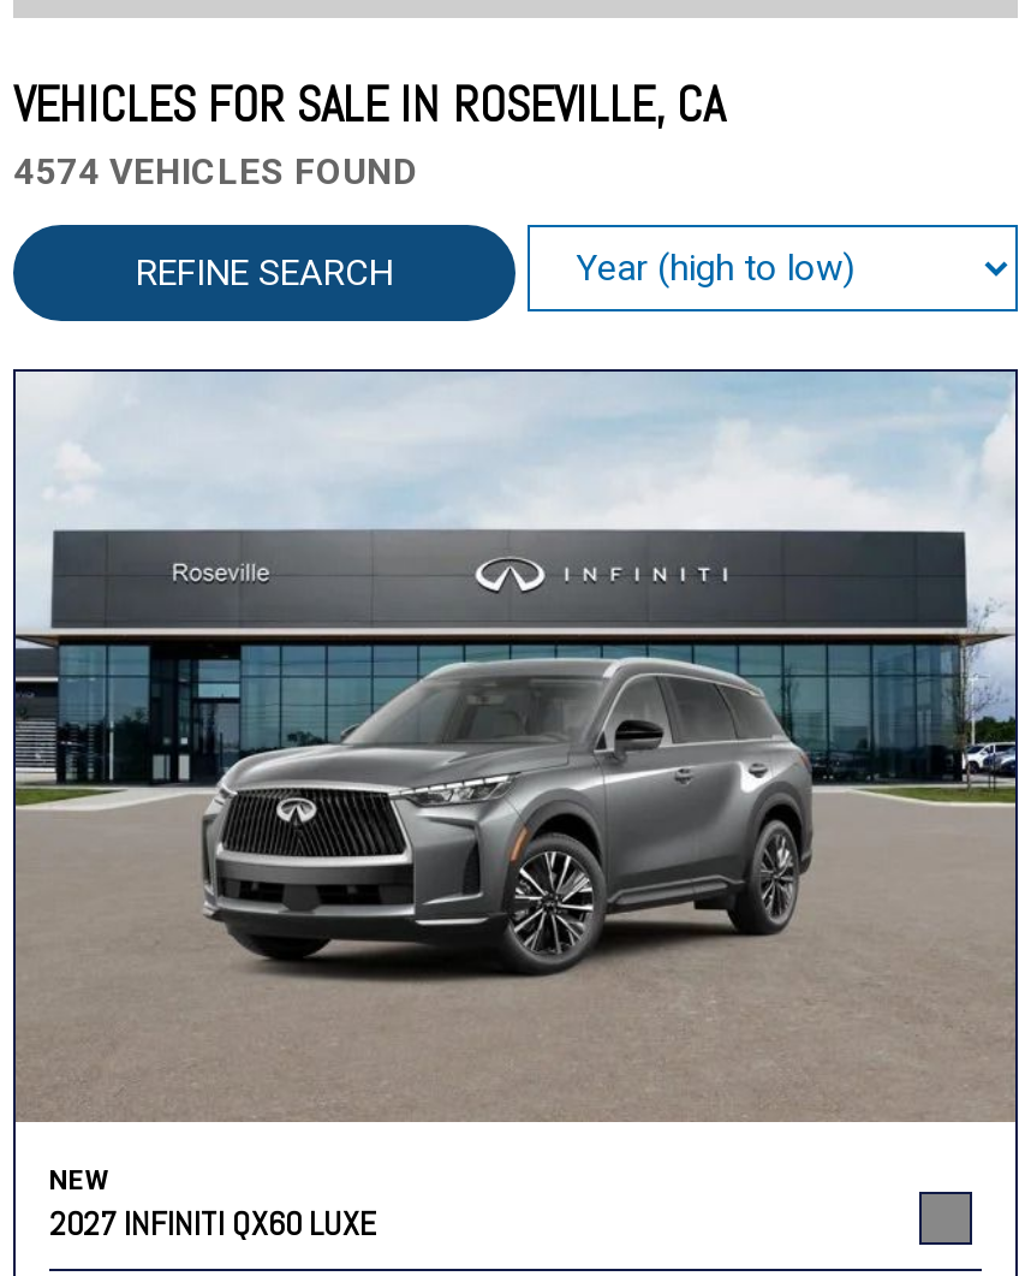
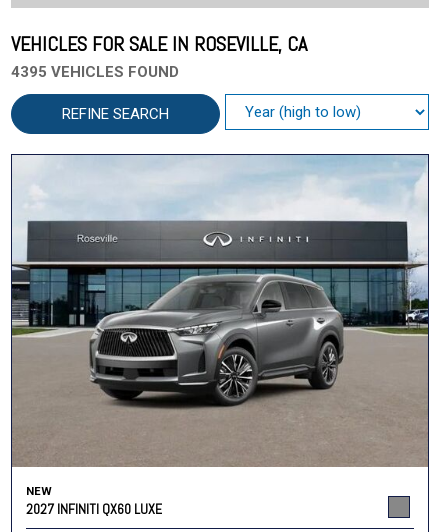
- 4574 VEHICLES FOUND
+ 4395 VEHICLES FOUND
